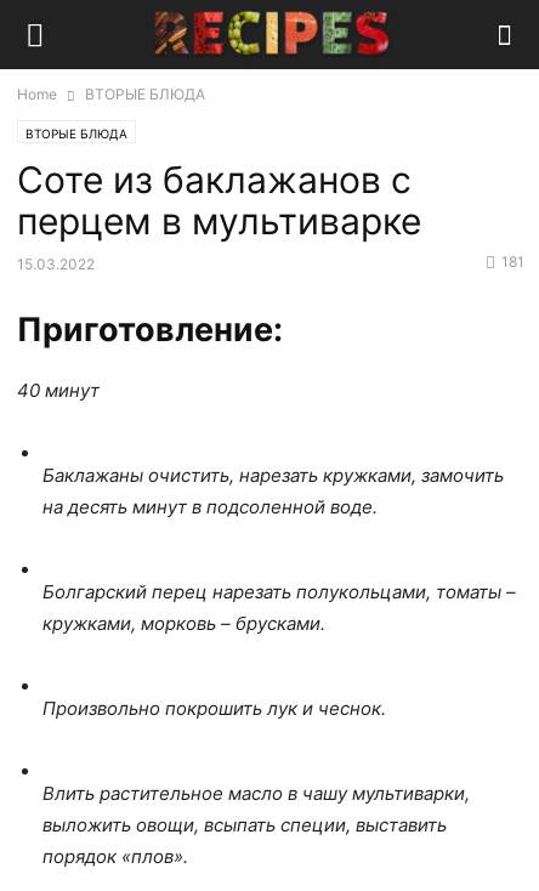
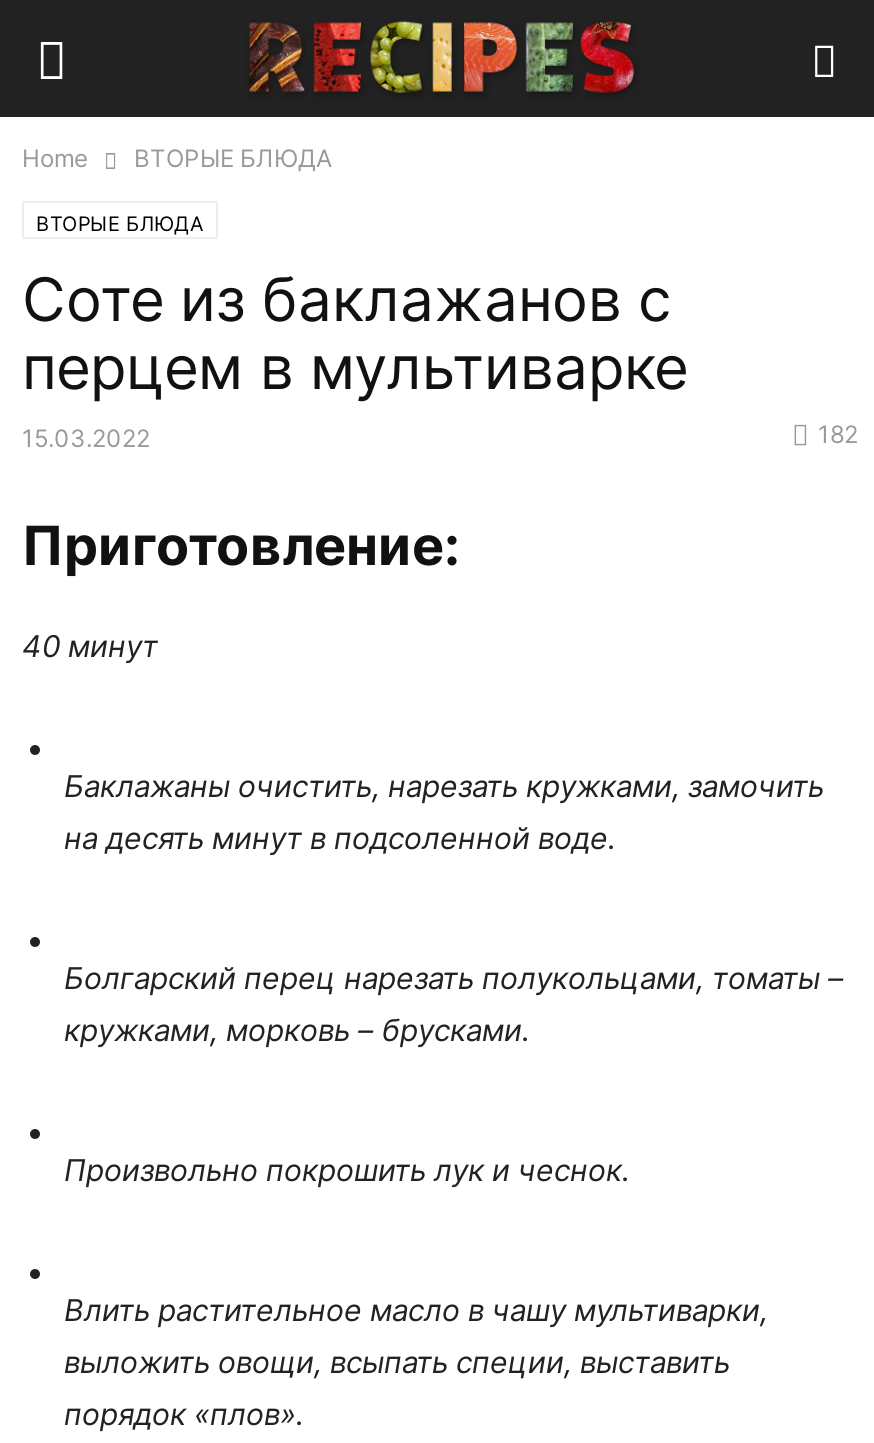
- 181
+ 182
